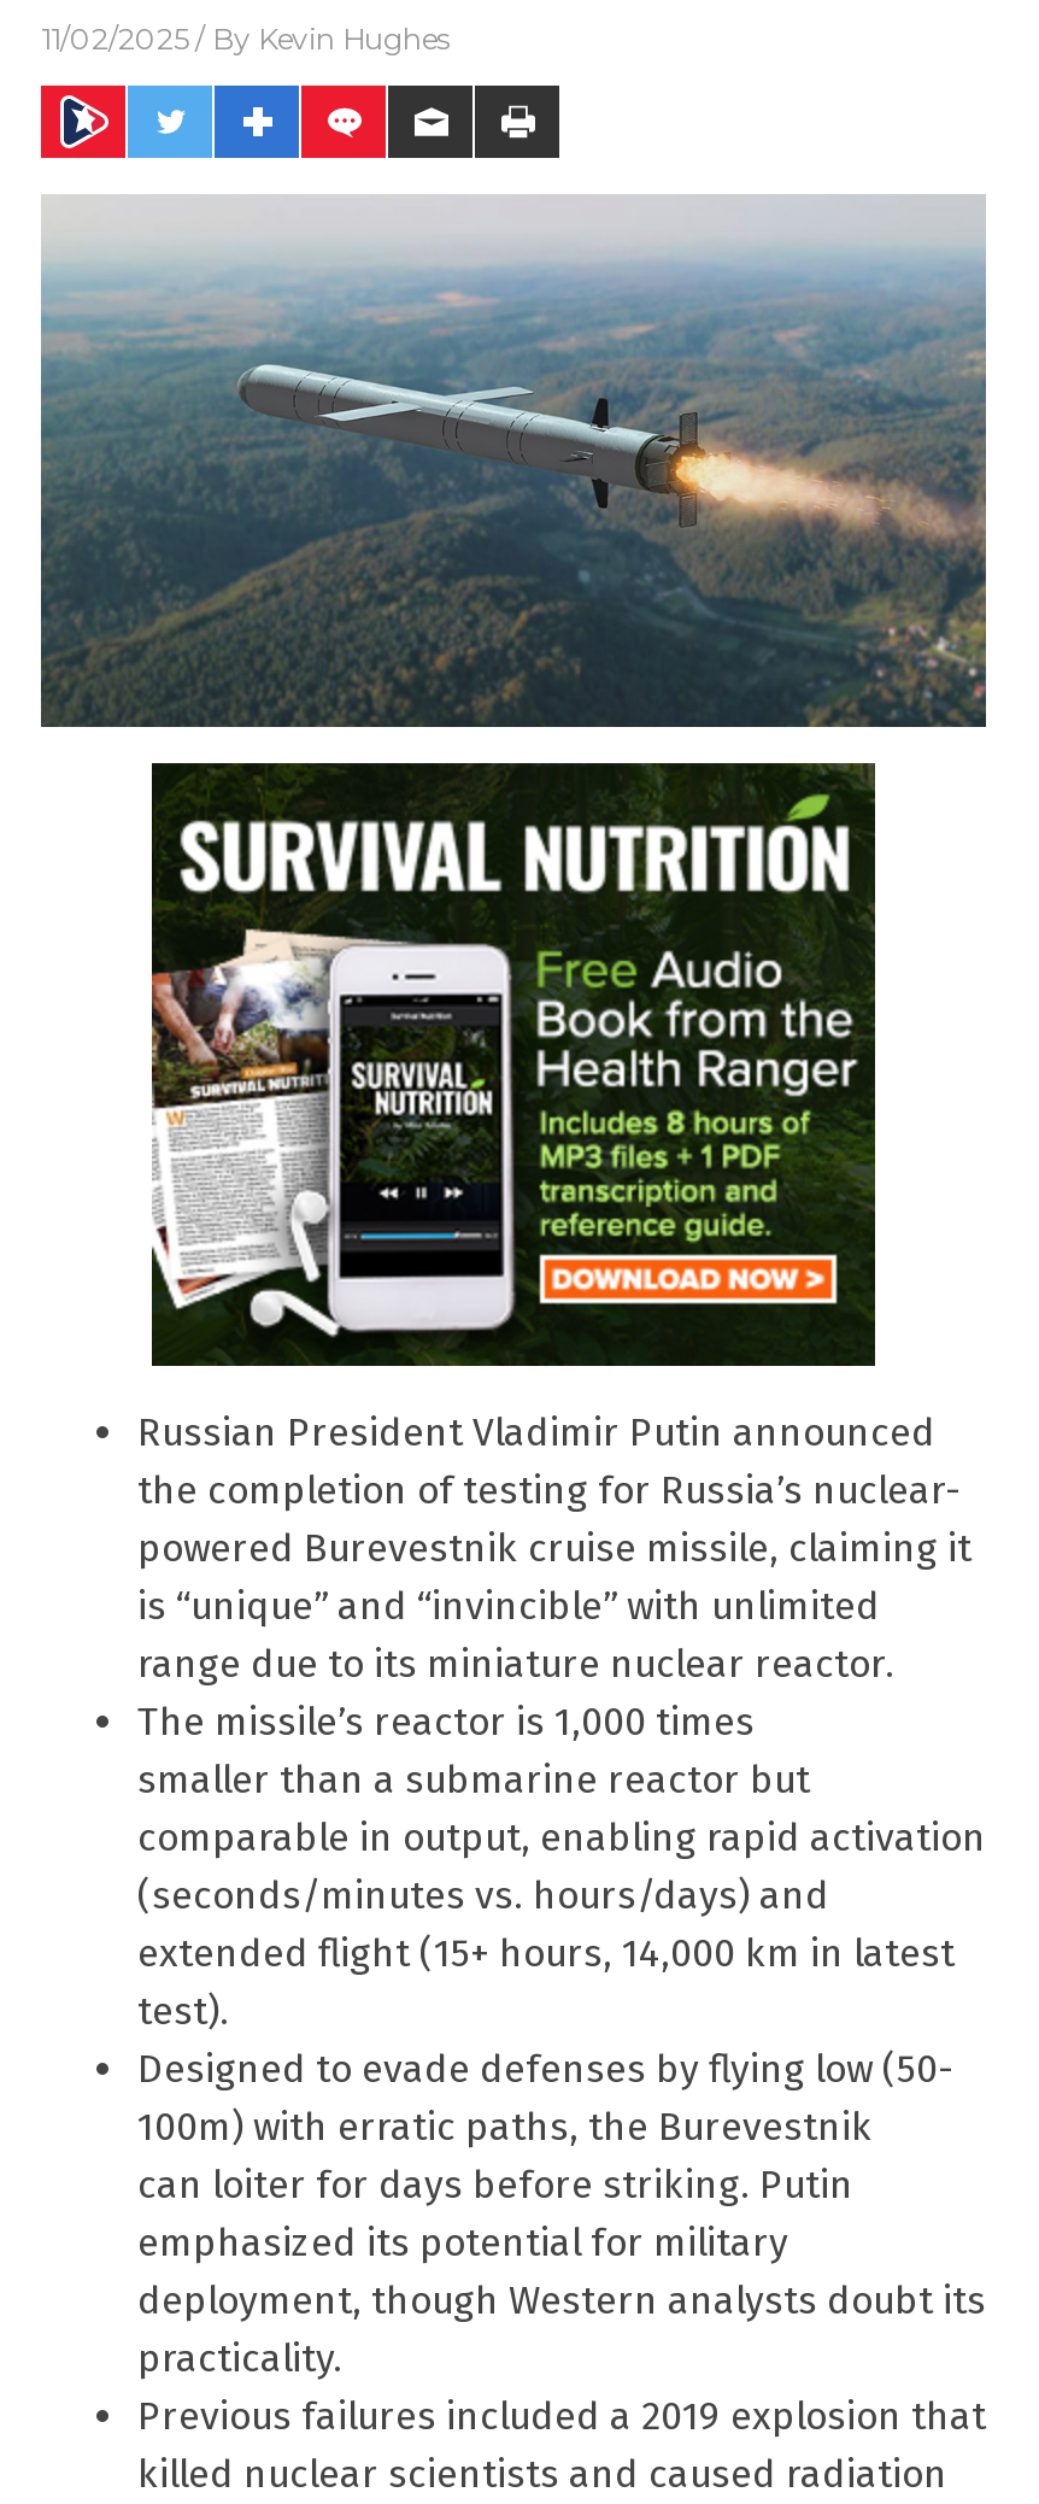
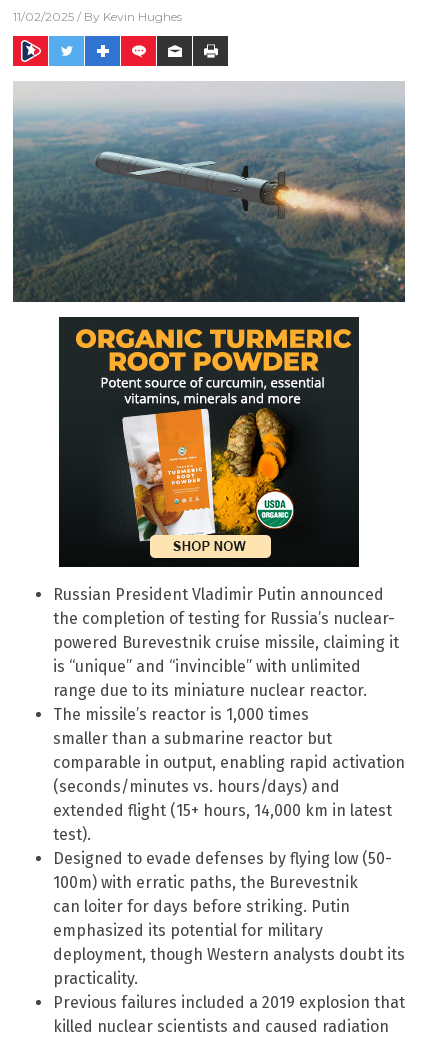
- [image]
+ [image]
